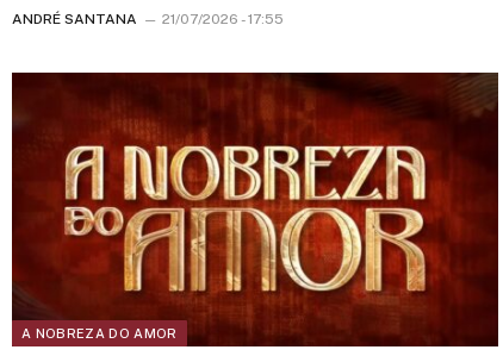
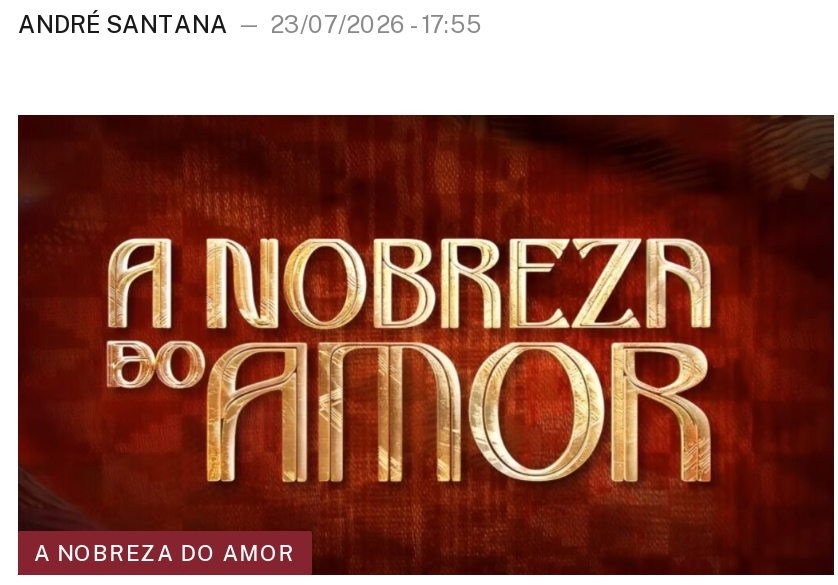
- ANDRÉ SANTANA 21/07/2026 - 17:55
+ ANDRÉ SANTANA 23/07/2026 - 17:55
